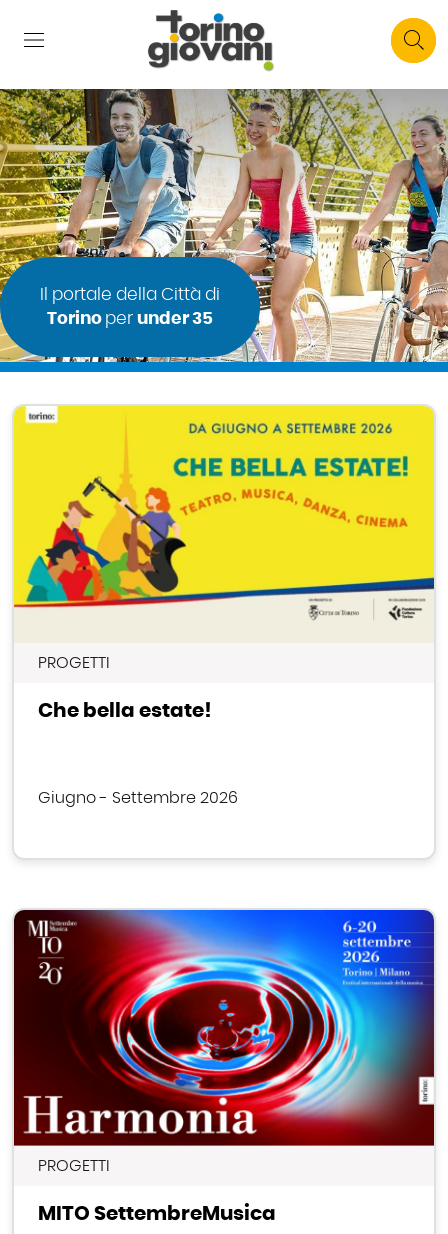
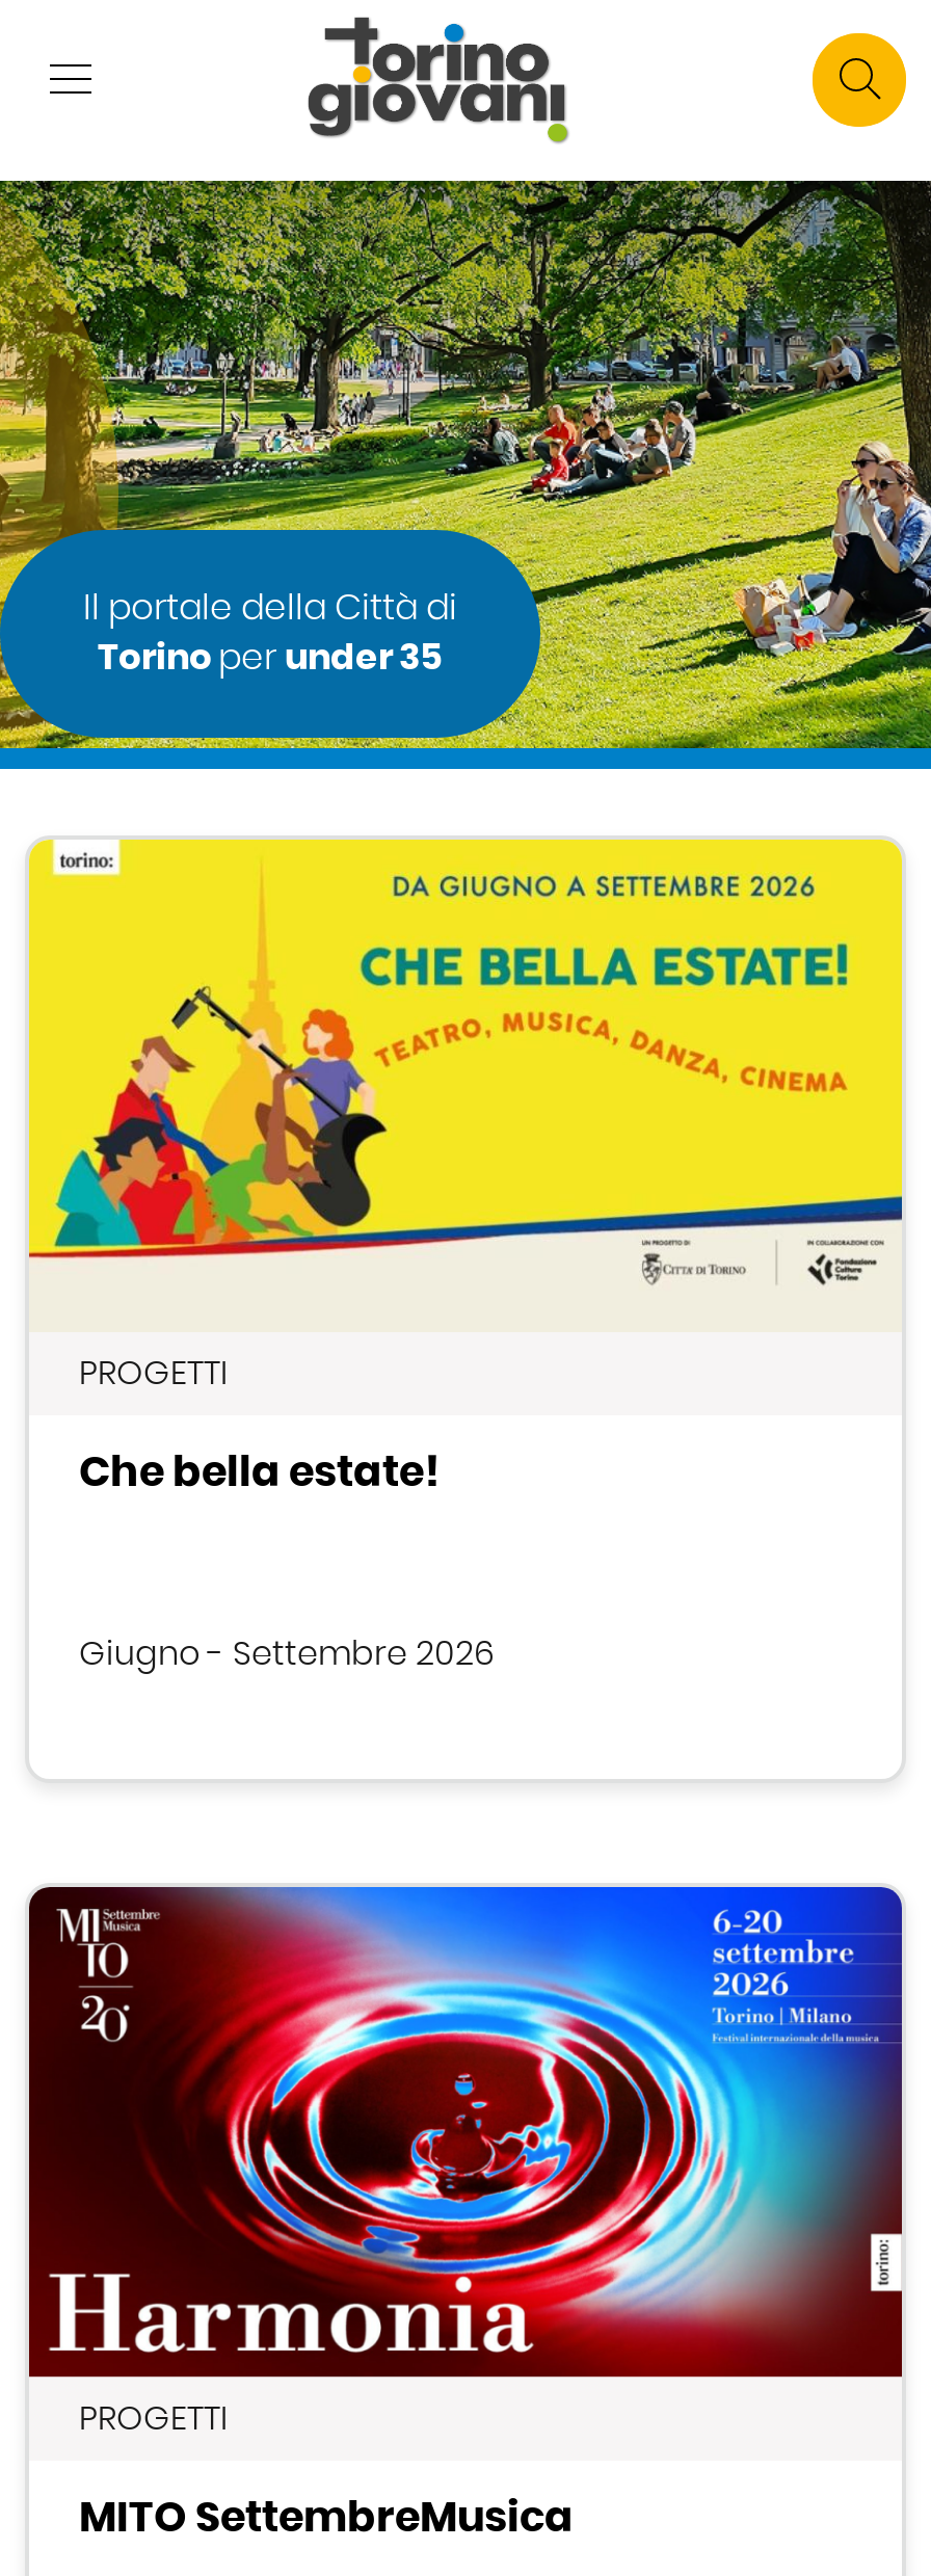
- [image]
+ [image]
